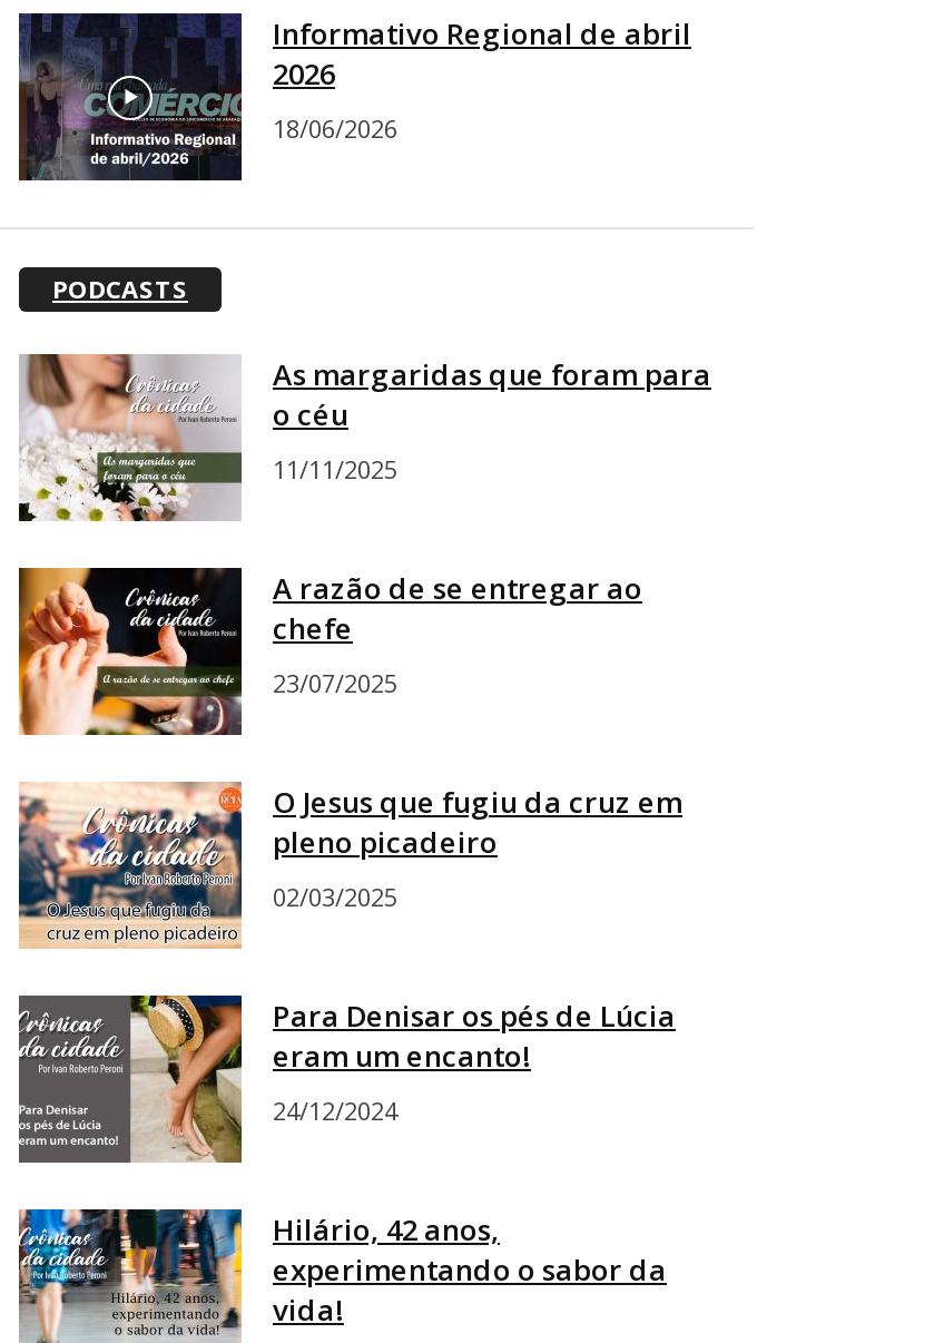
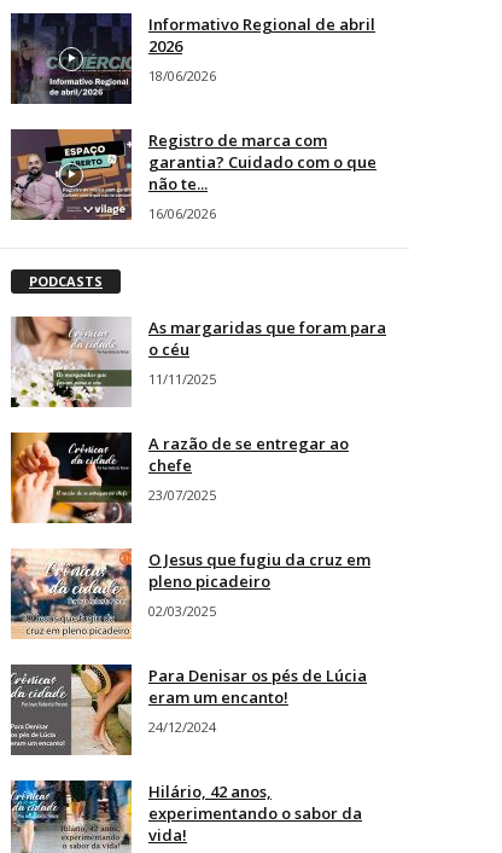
+ [image]
+ Registro de marca com
+ garantia? Cuidado com o que
+ não te...
+ 16/06/2026
